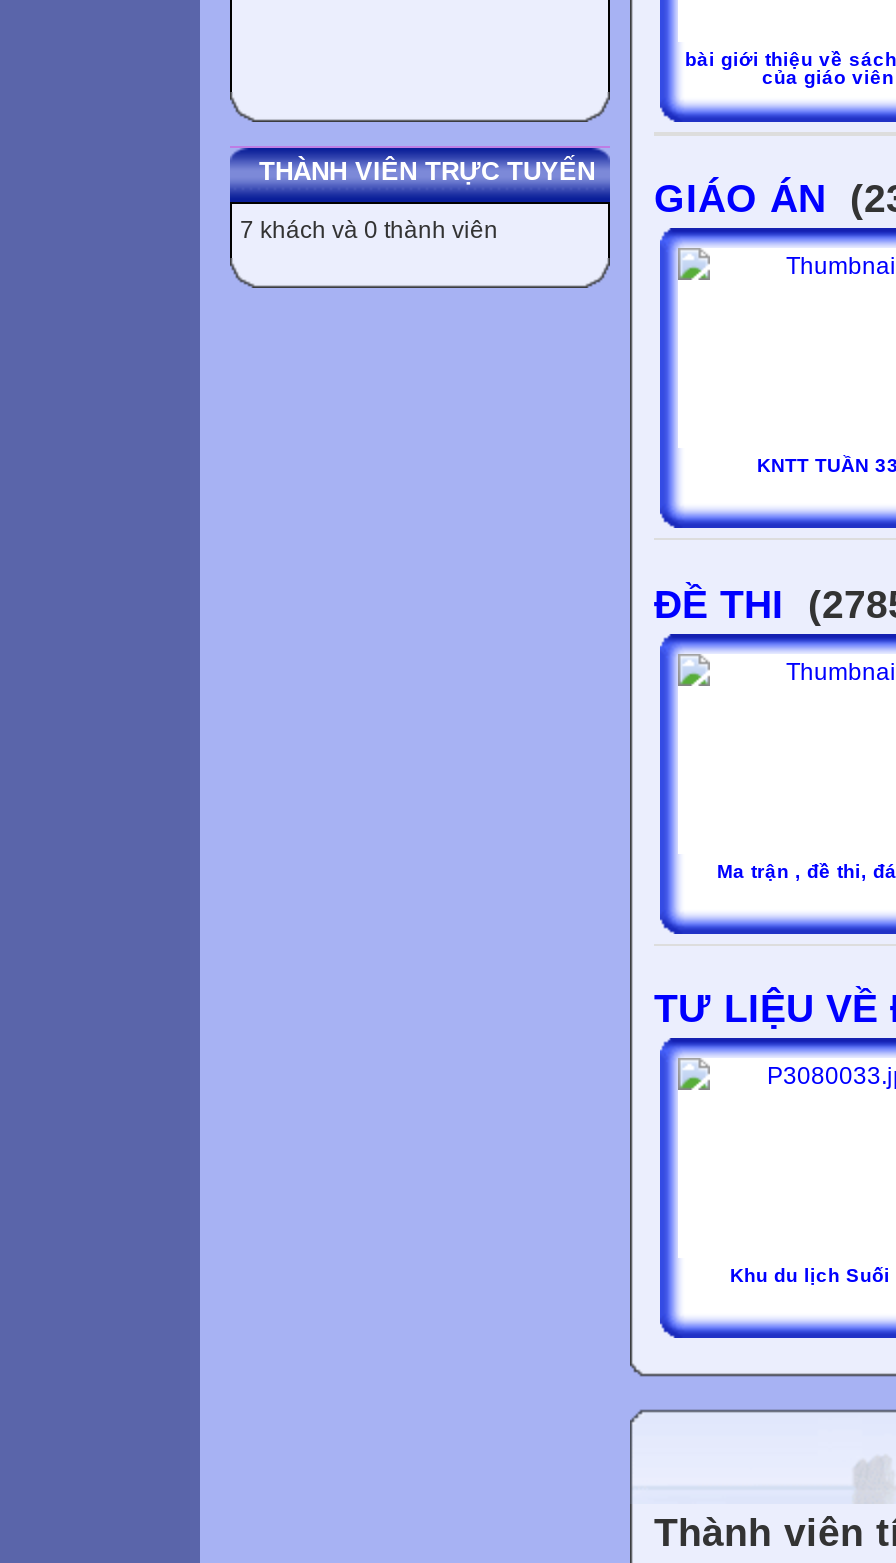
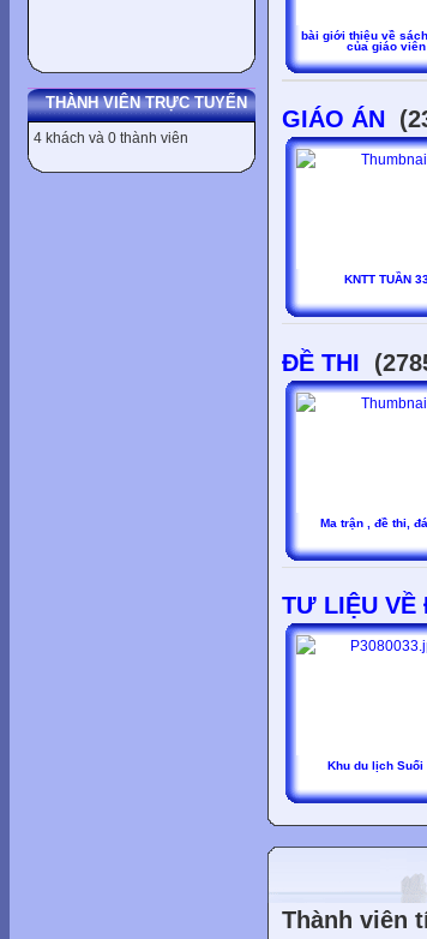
- 7 khách và 0 thành viên
+ 4 khách và 0 thành viên
